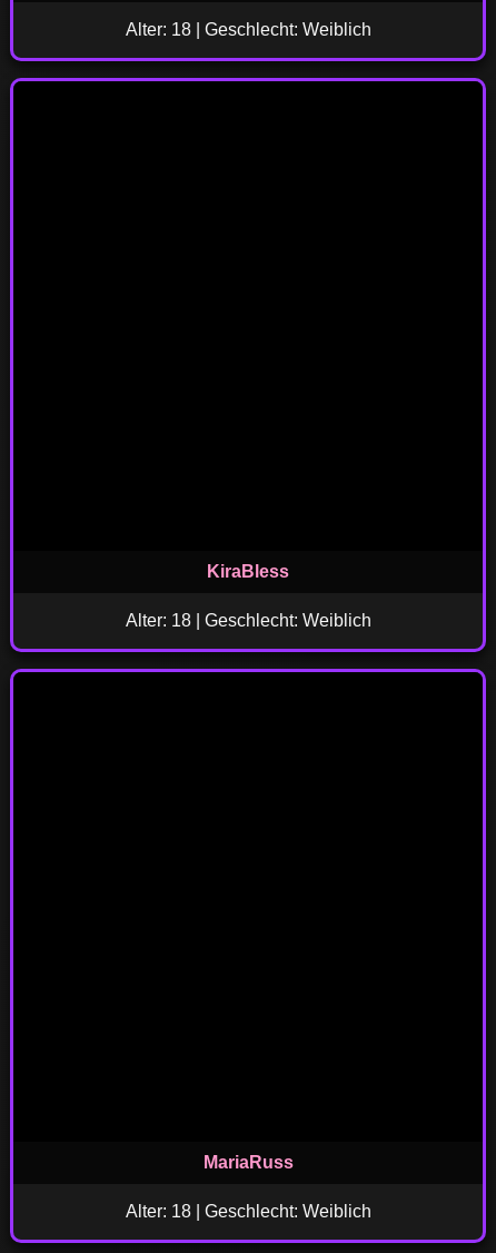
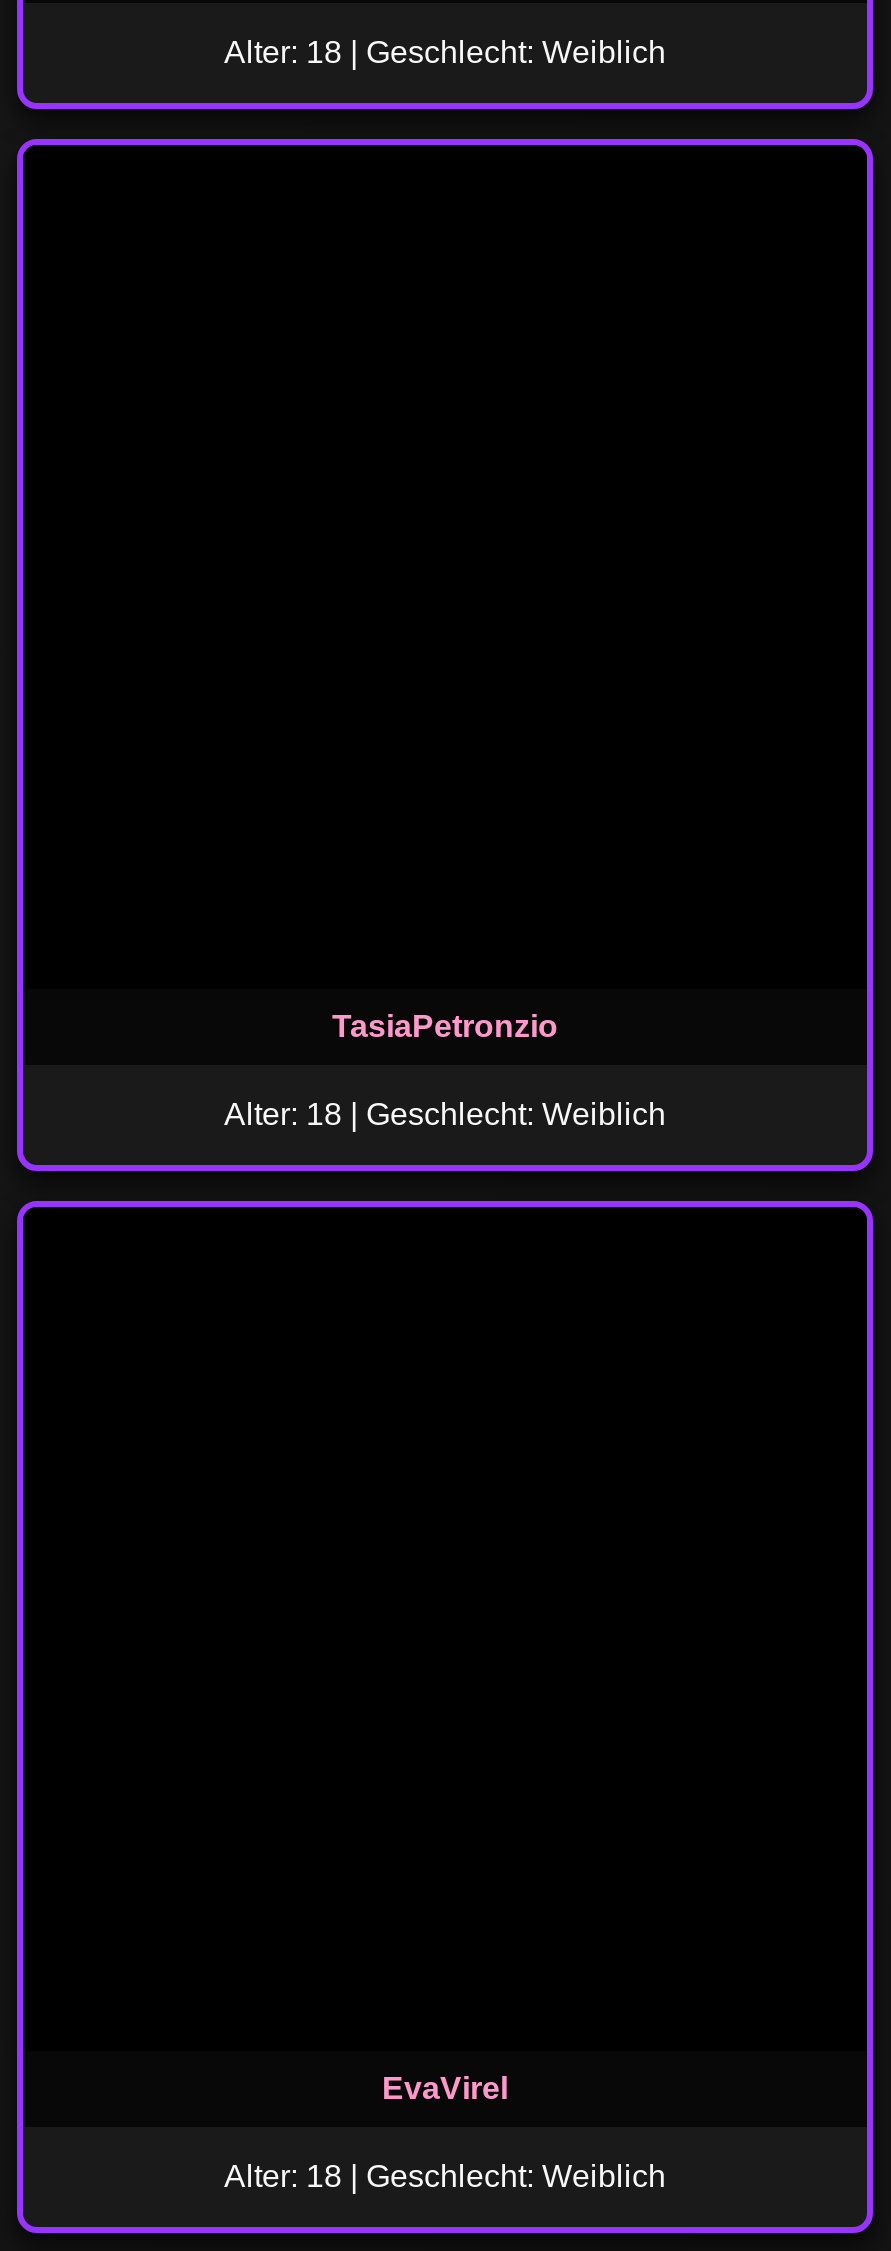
- KiraBless
+ TasiaPetronzio

- MariaRuss
+ EvaVirel
